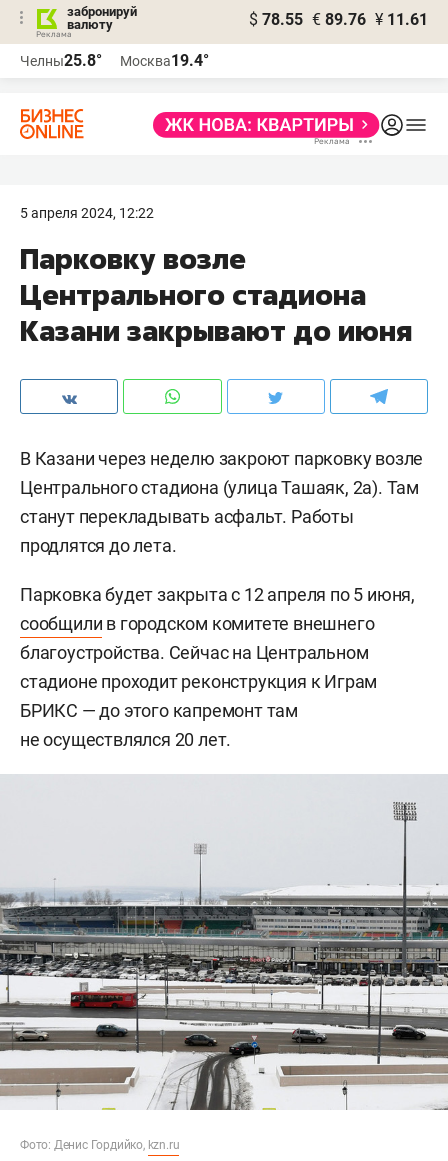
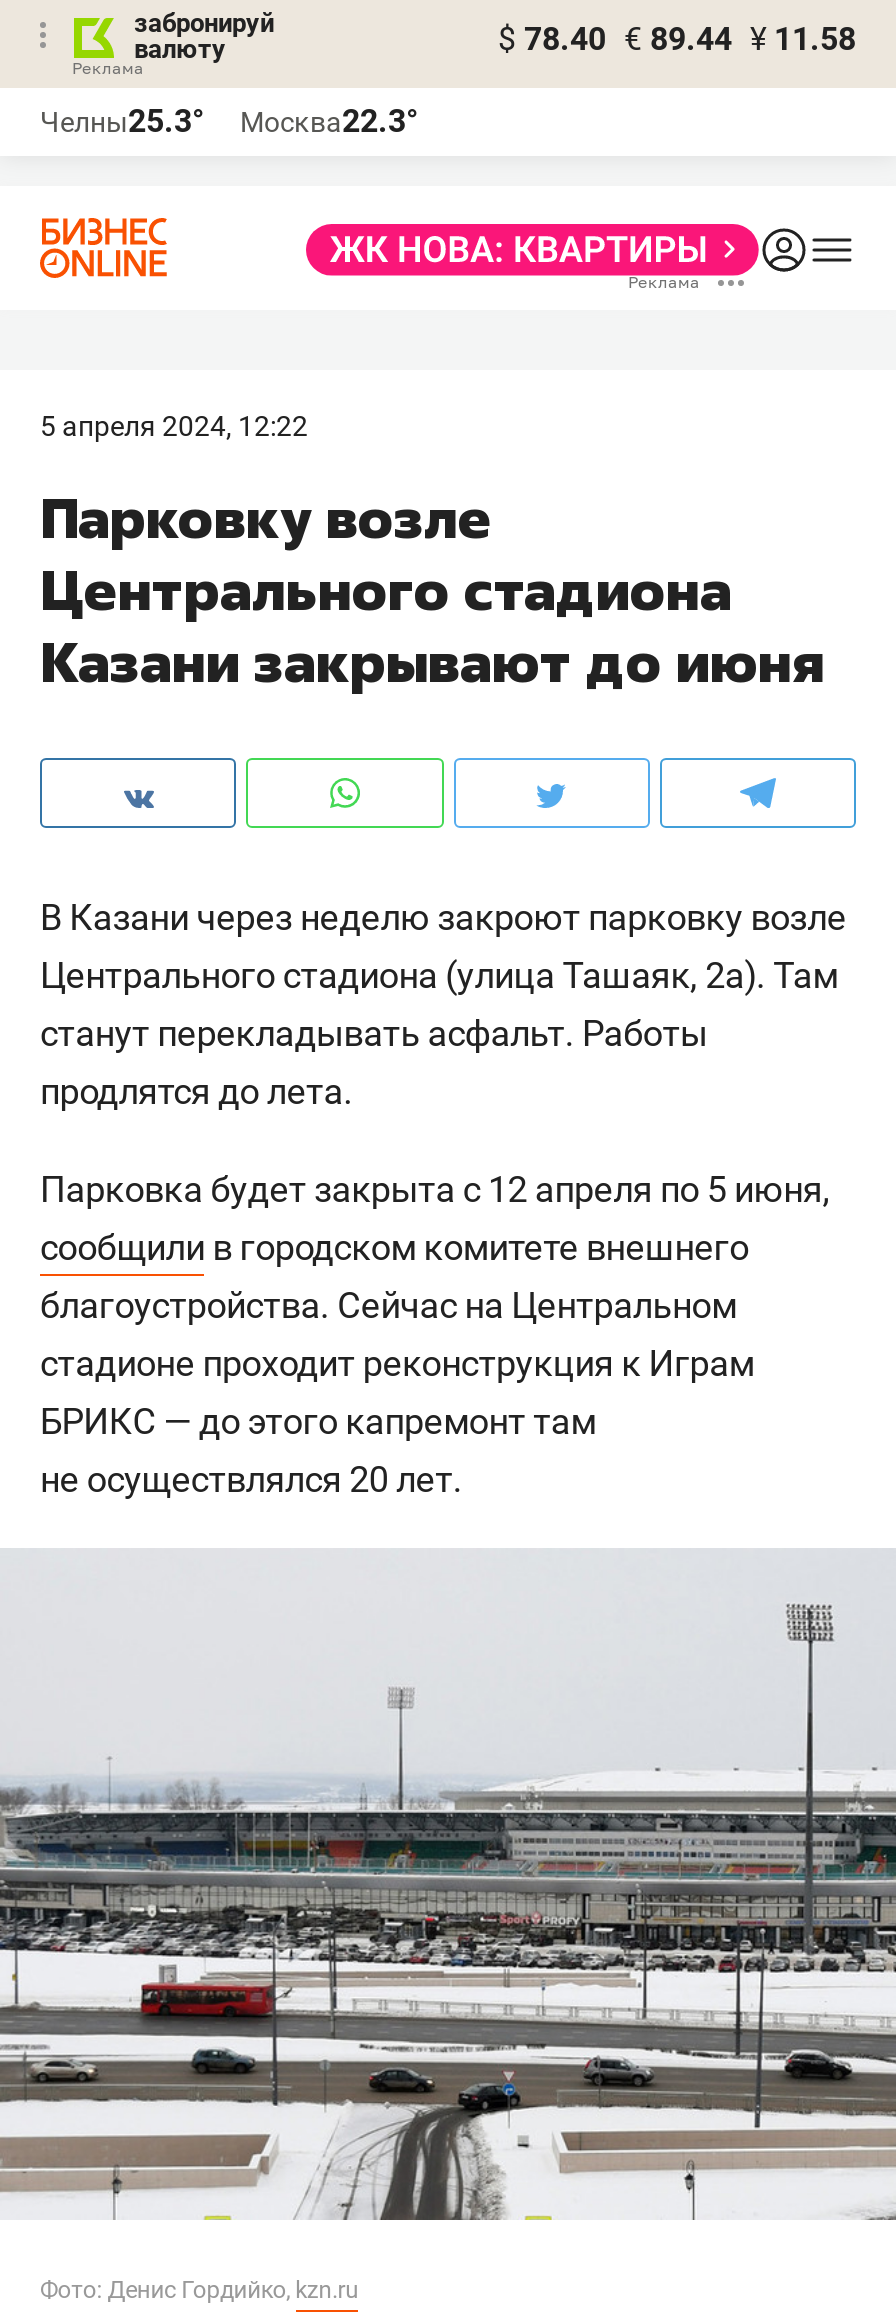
- $ 78.55 € 89.76 ¥ 11.61
+ $ 78.40 € 89.44 ¥ 11.58

- Челны25.8°
+ Челны25.3°

- Москва19.4°
+ Москва22.3°
